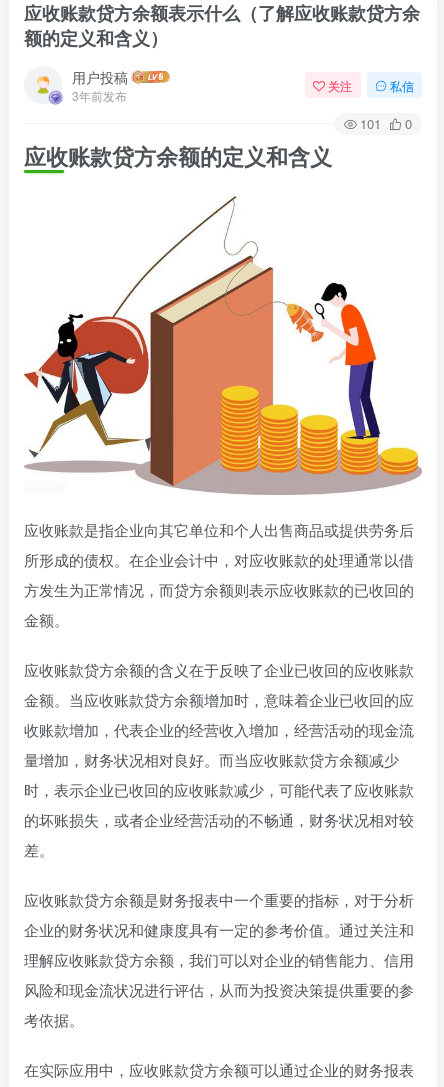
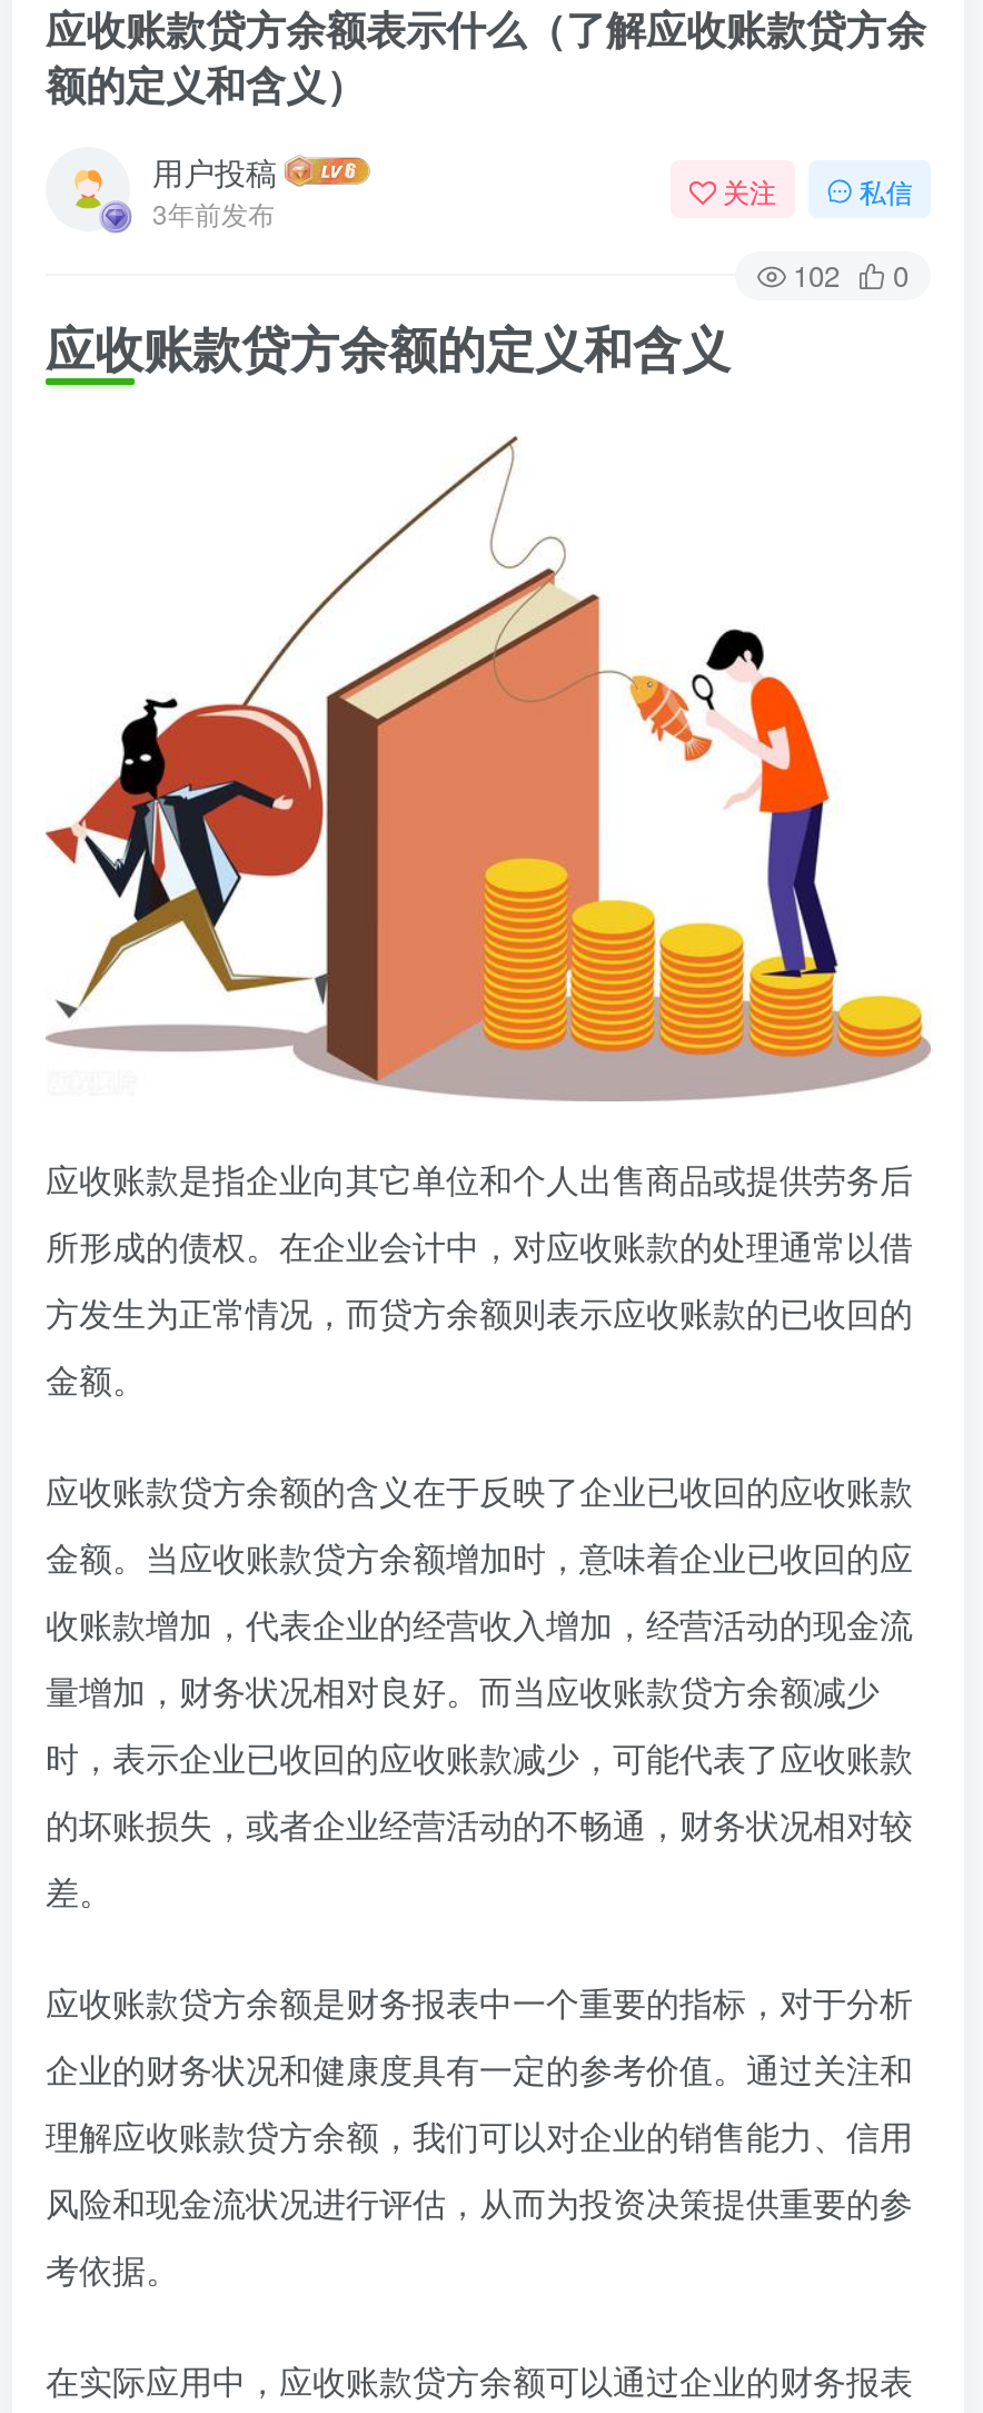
- 101 0
+ 102 0
